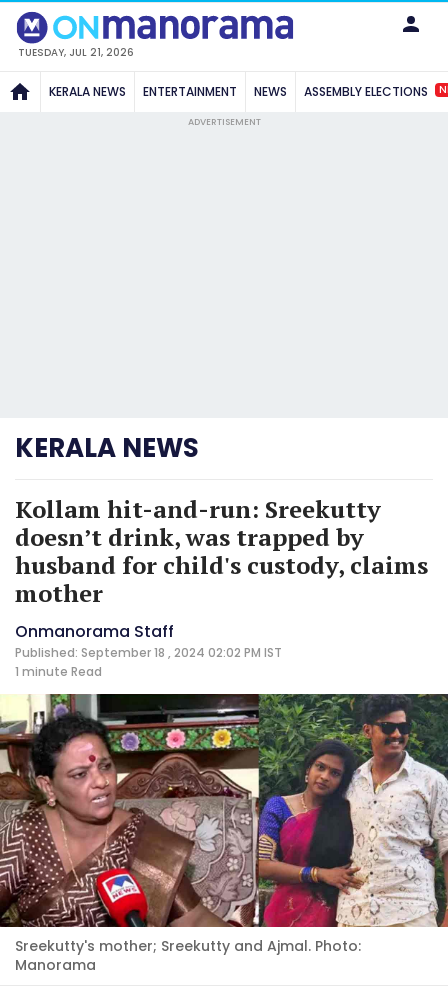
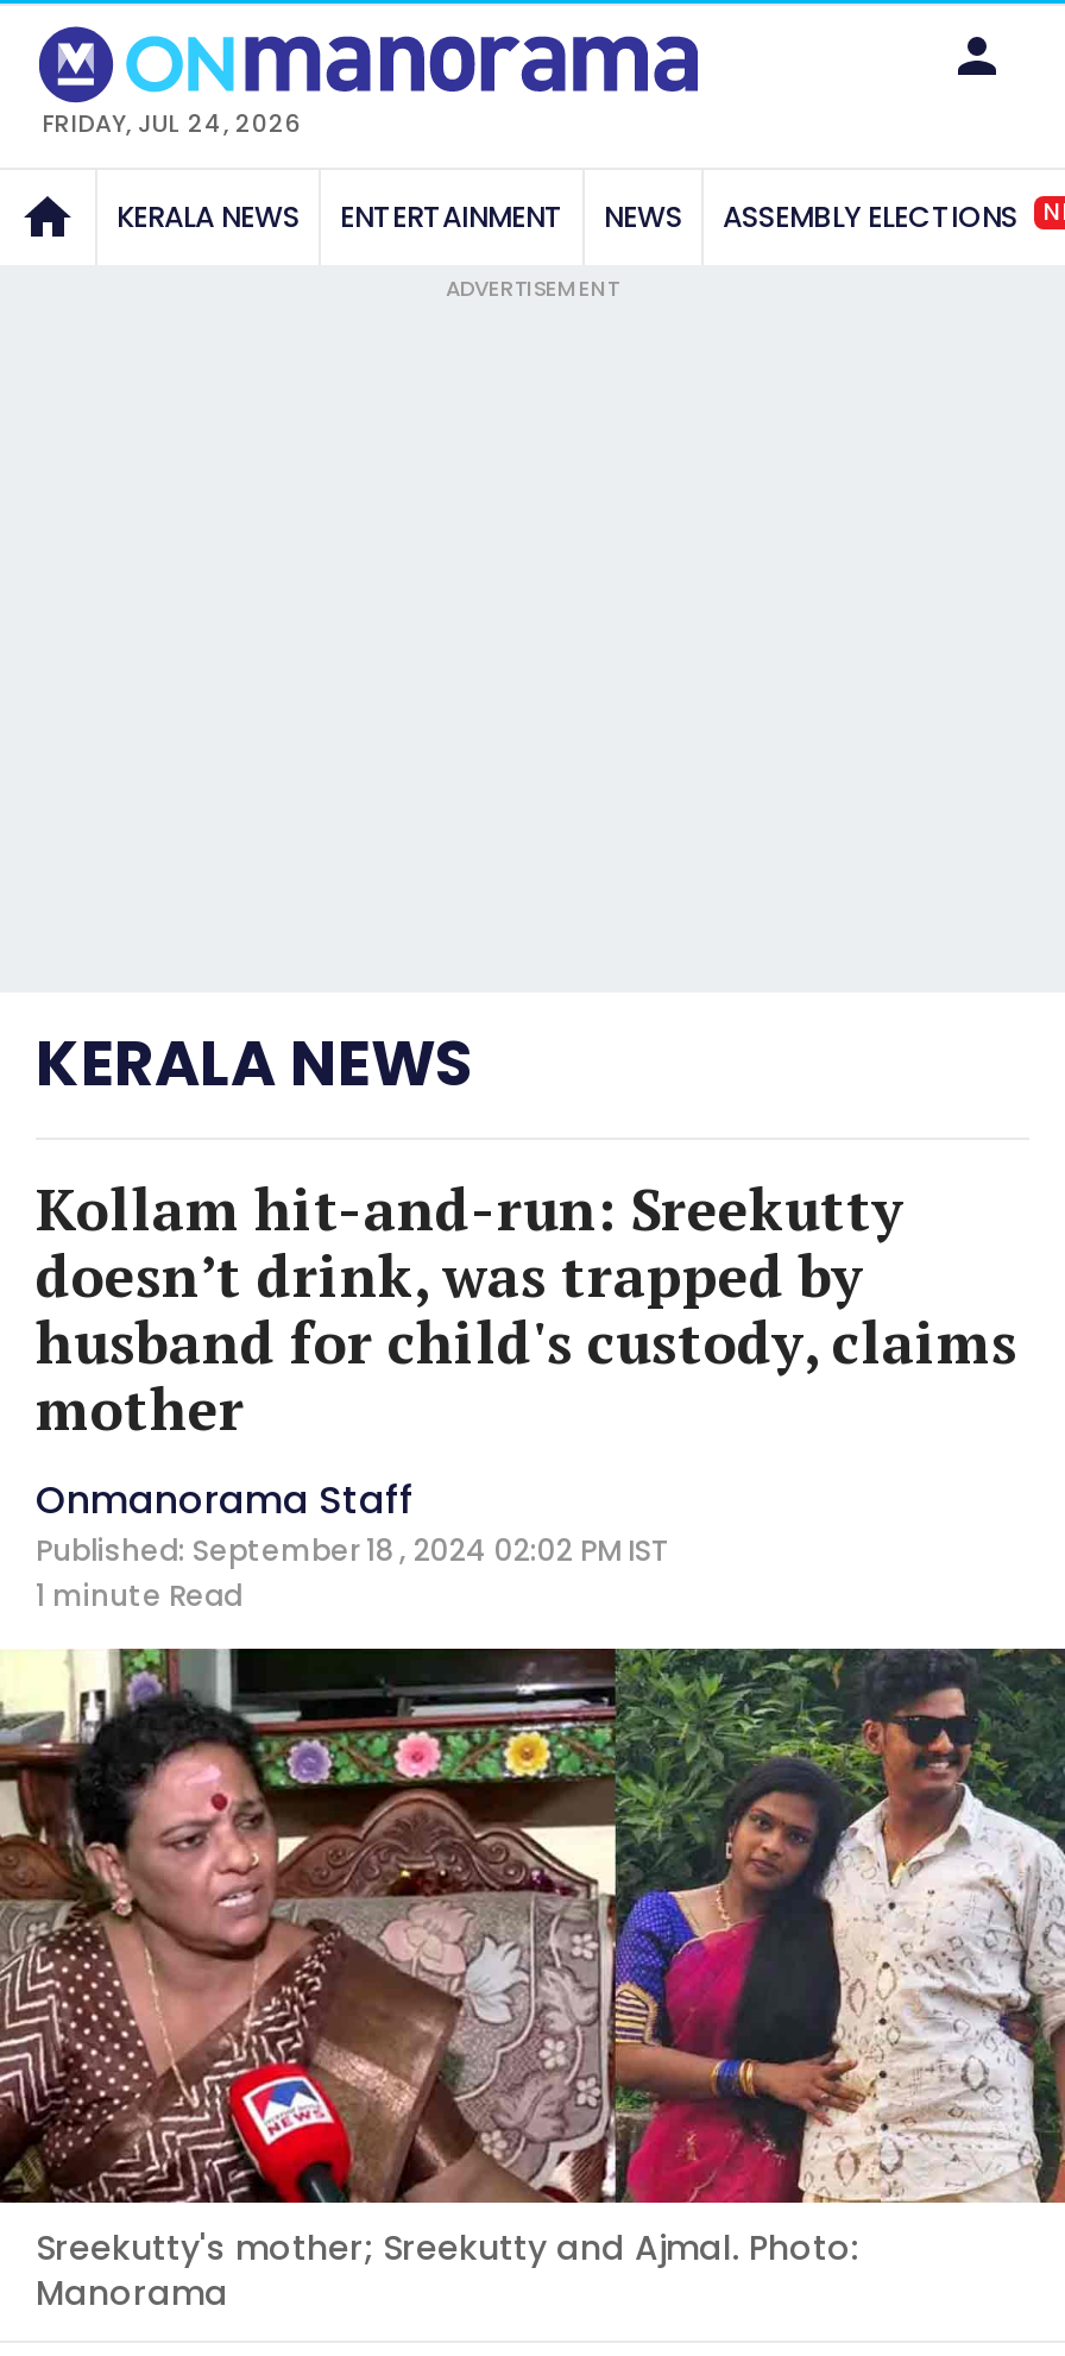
- TUESDAY, JUL 21, 2026
+ FRIDAY, JUL 24, 2026
